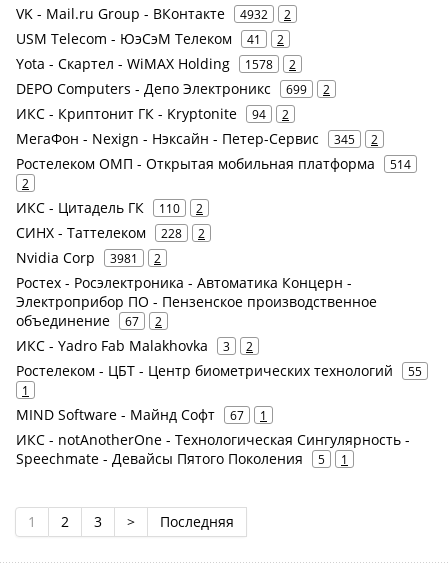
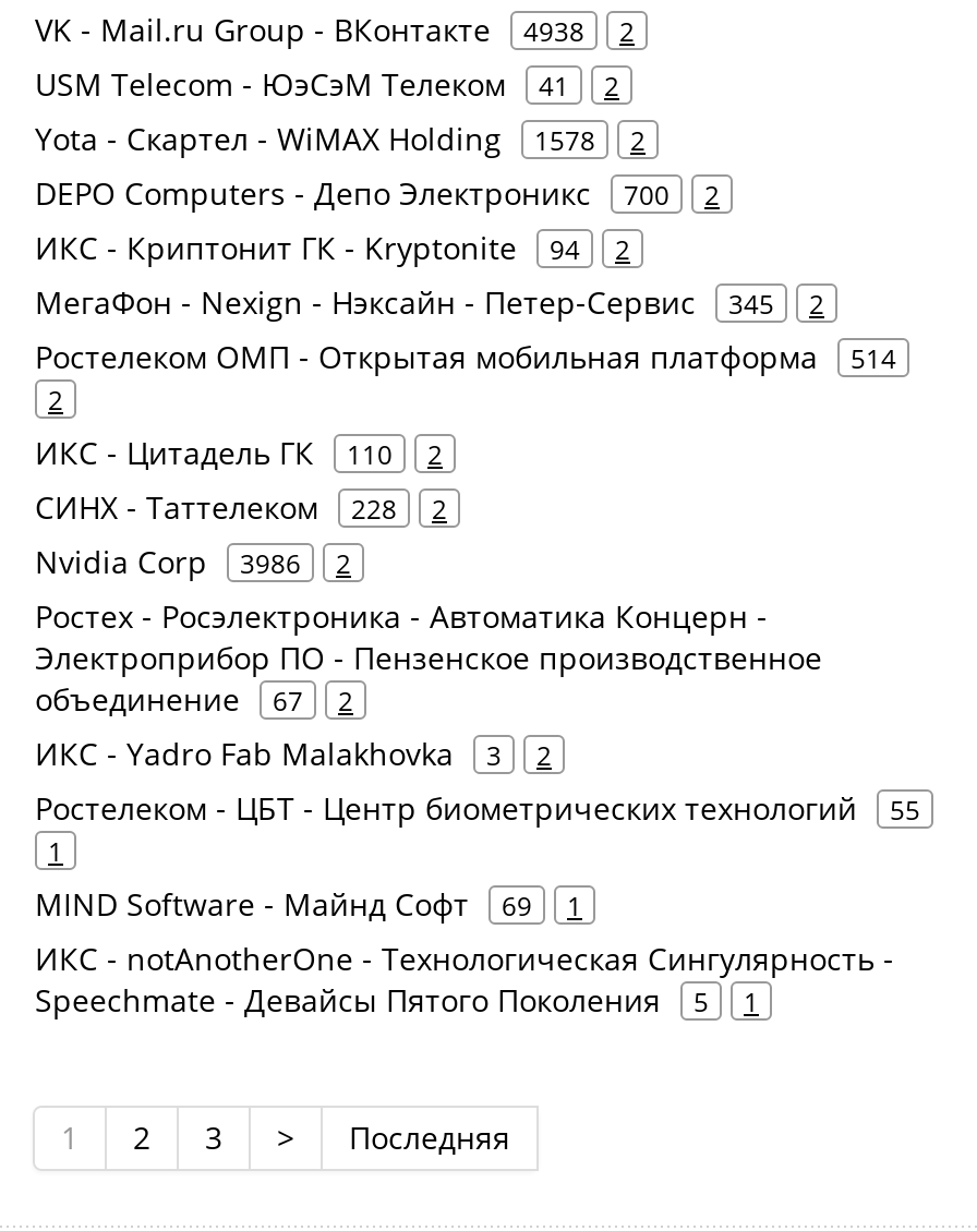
- VK - Mail.ru Group - ВКонтакте 4932 2
+ VK - Mail.ru Group - ВКонтакте 4938 2

- DEPO Computers - Депо Электроникс 699 2
+ DEPO Computers - Депо Электроникс 700 2

- Nvidia Corp 3981 2
+ Nvidia Corp 3986 2

- MIND Software - Майнд Софт 67 1
+ MIND Software - Майнд Софт 69 1
